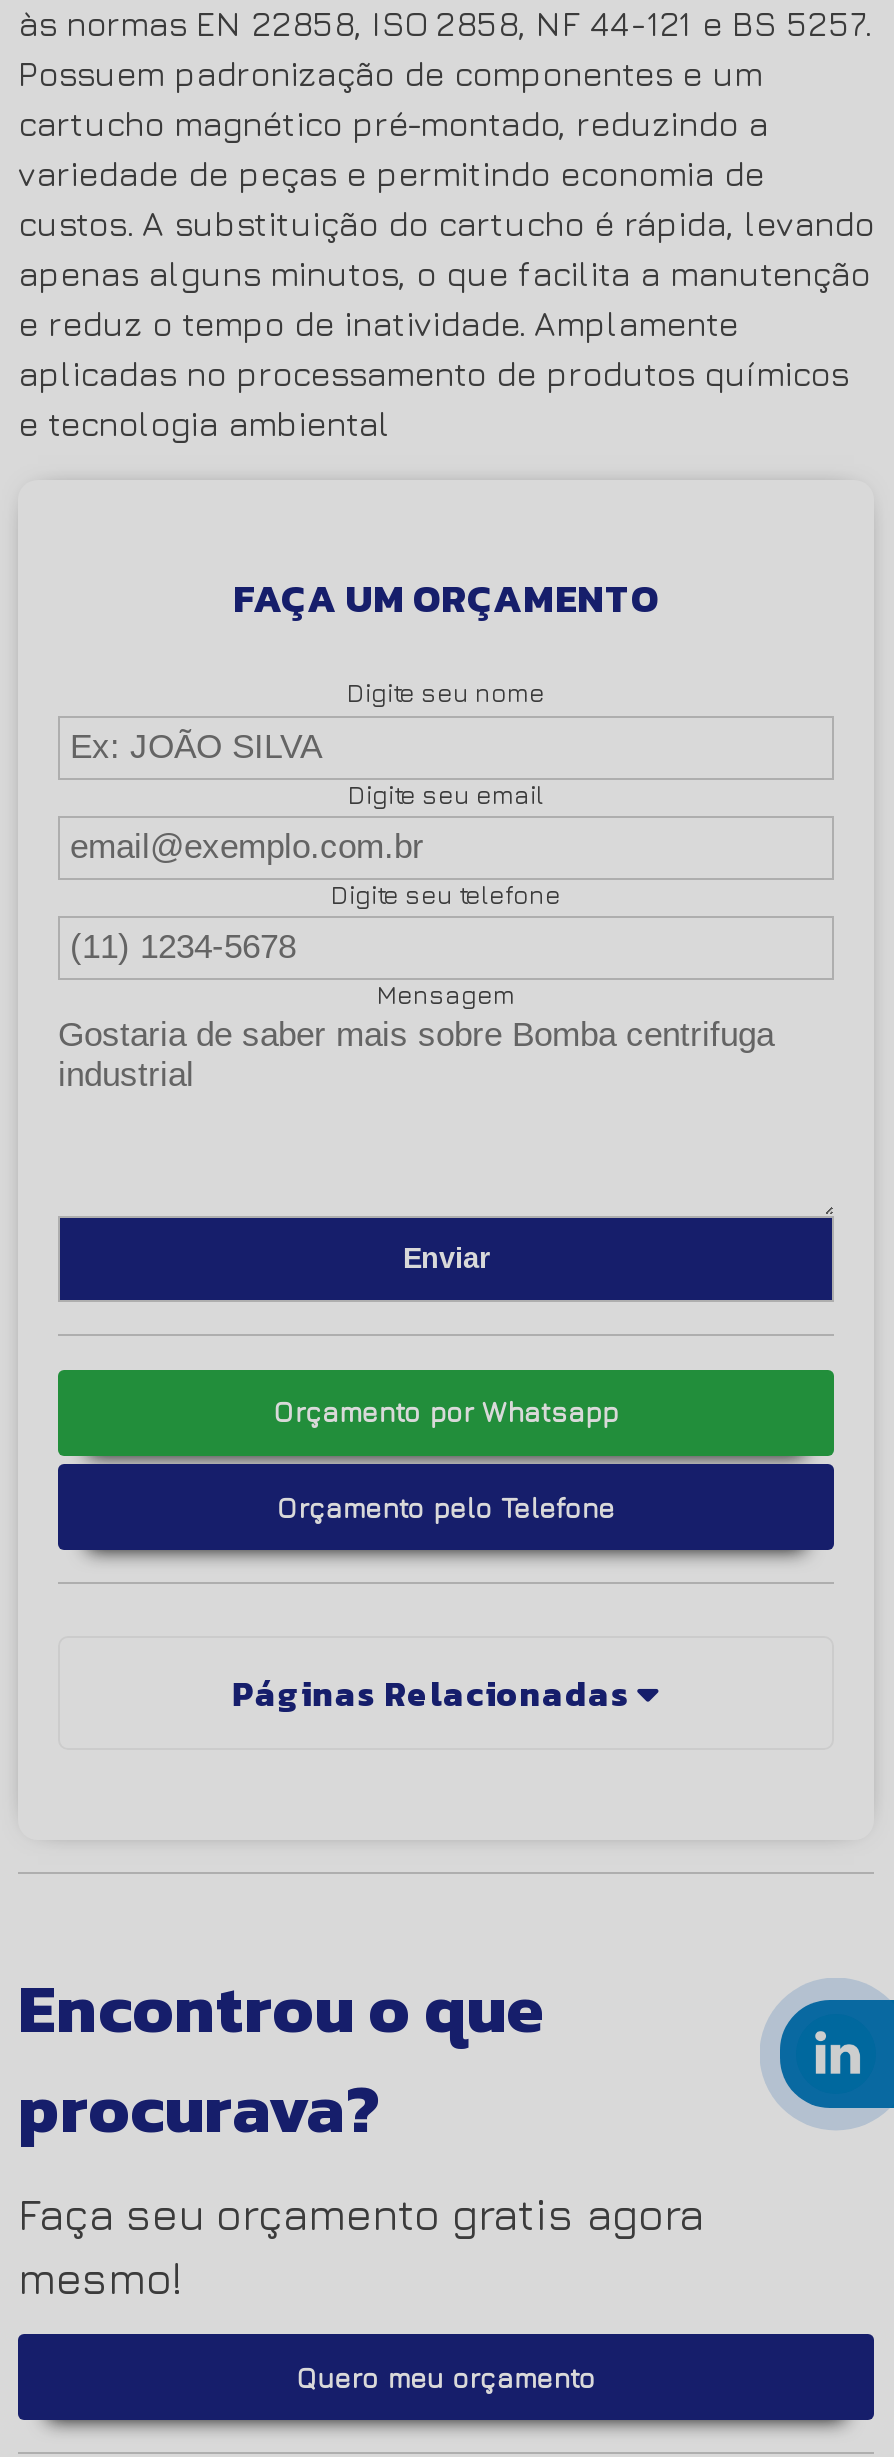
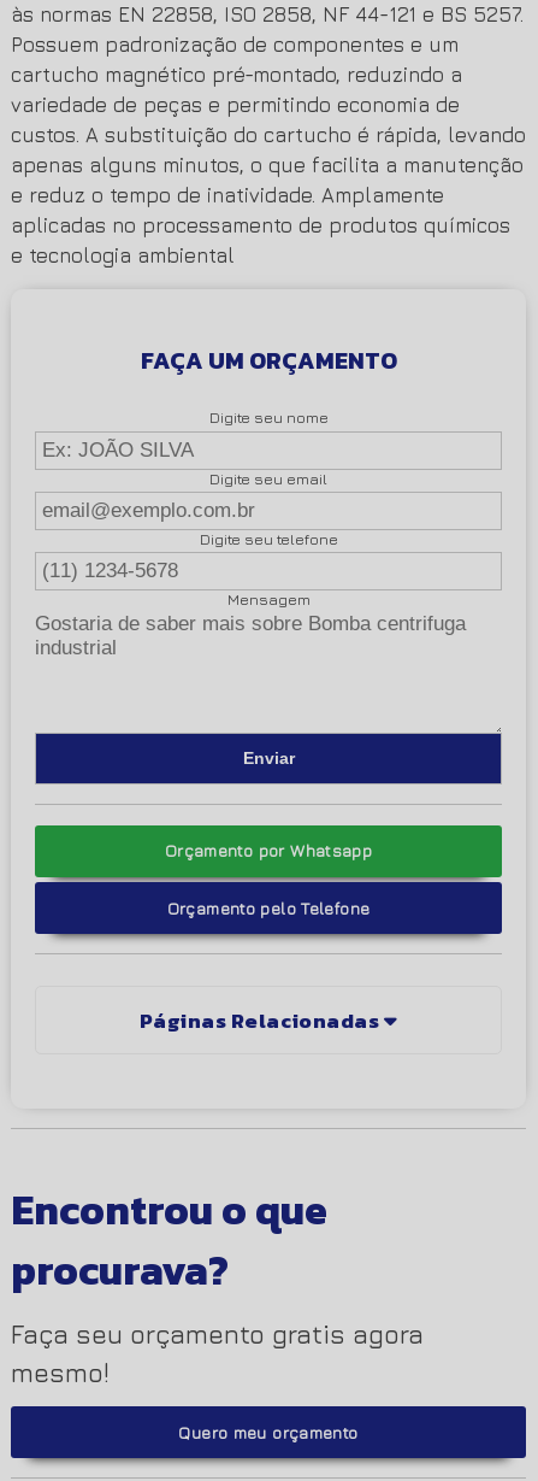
- [image]
